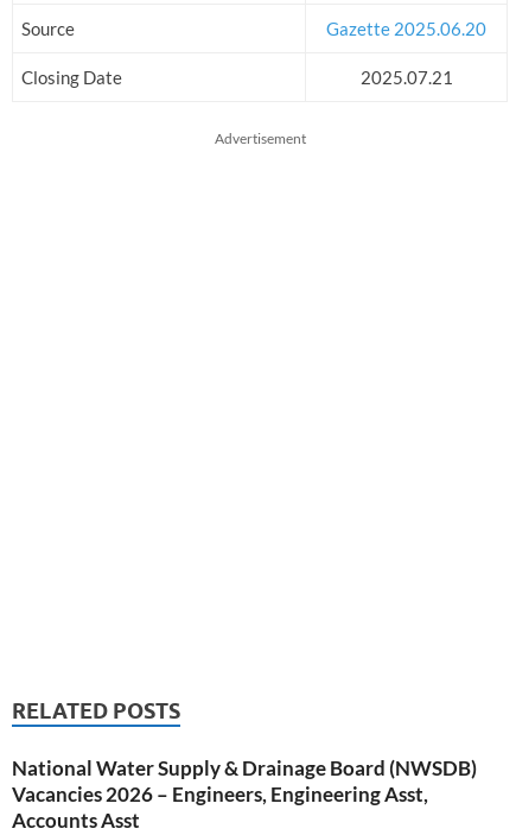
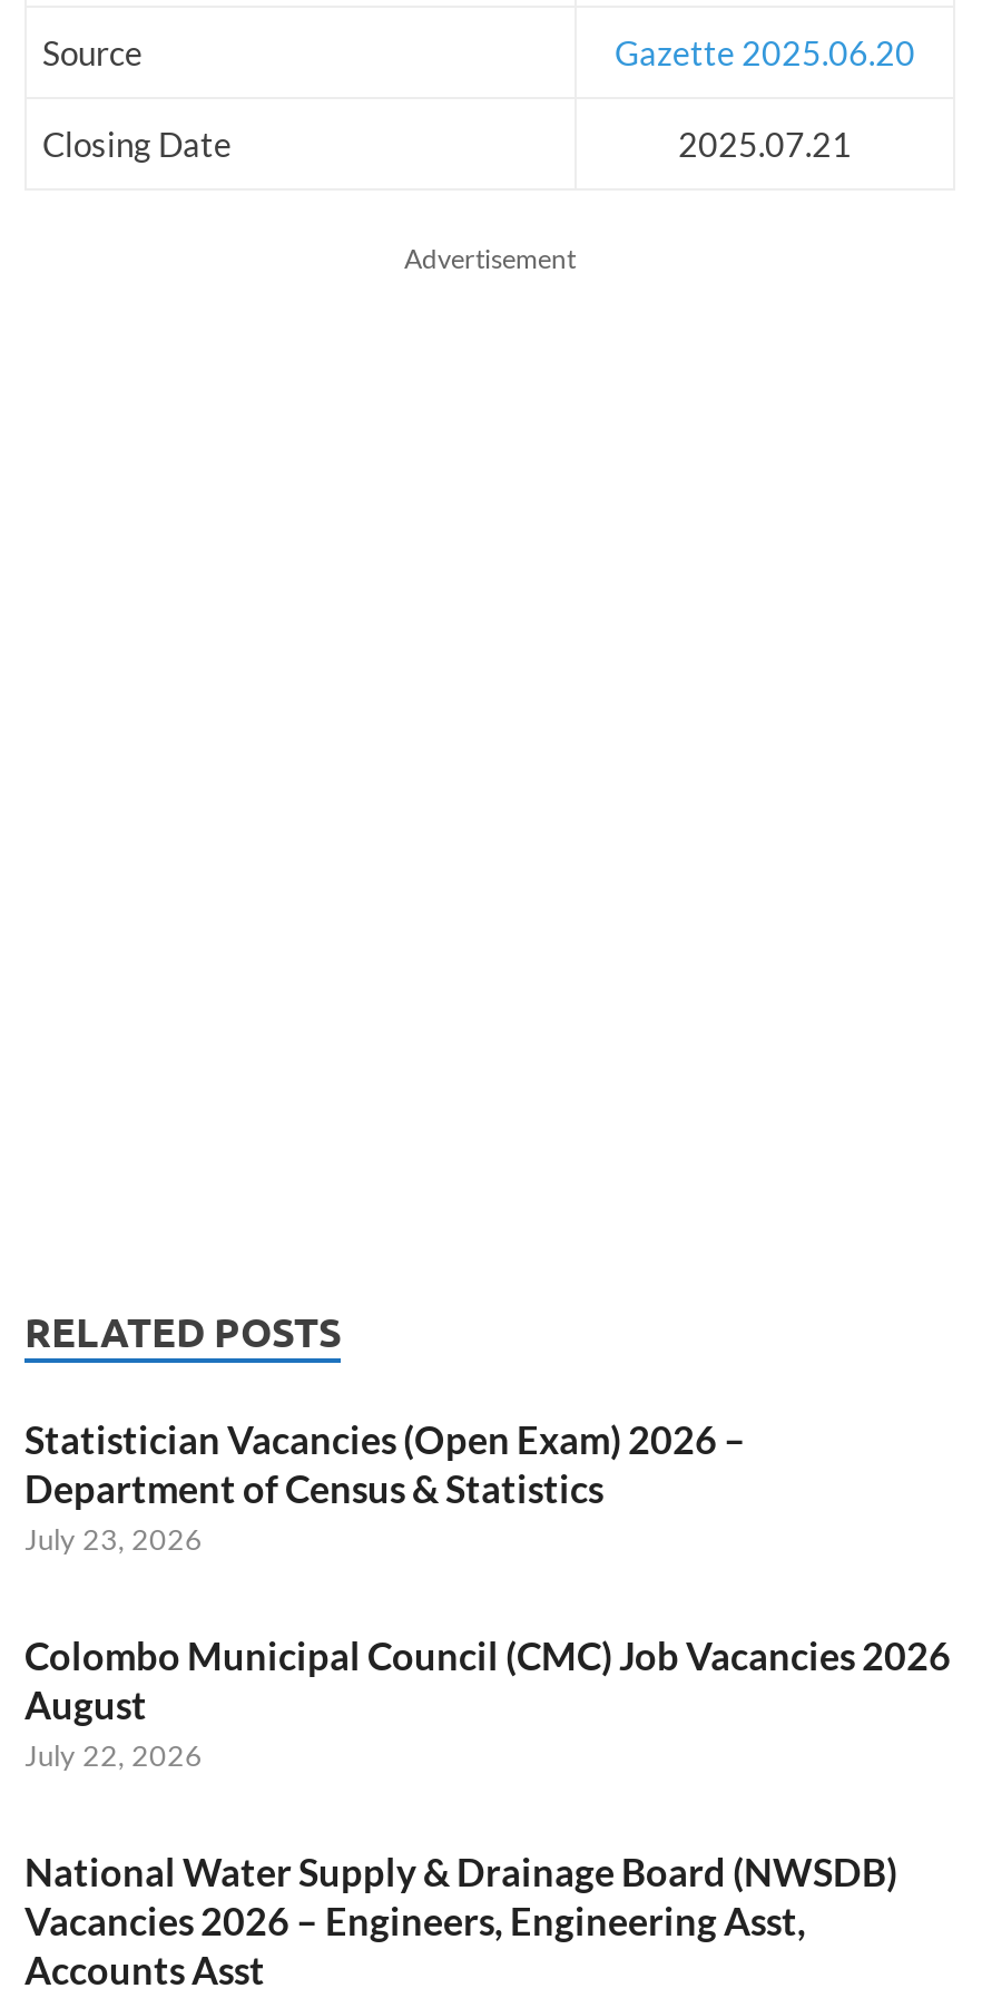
+ Statistician Vacancies (Open Exam) 2026 –
+ Department of Census & Statistics
+ July 23, 2026
+ Colombo Municipal Council (CMC) Job Vacancies 2026
+ August
+ July 22, 2026
